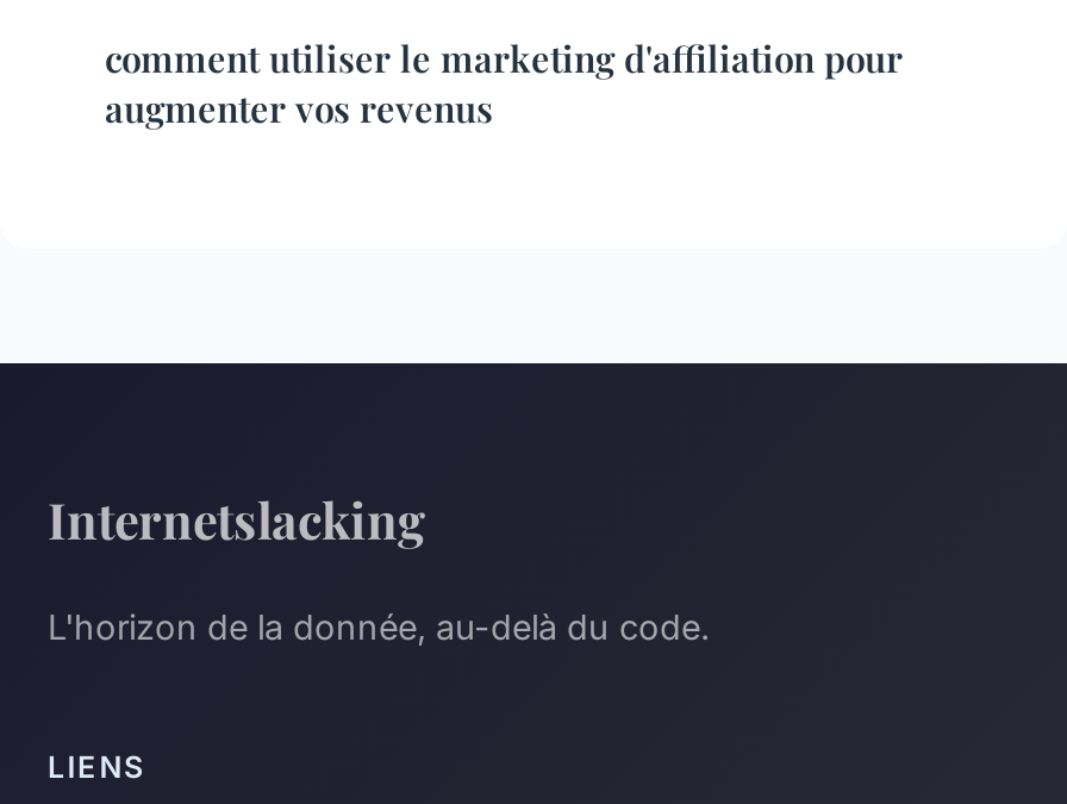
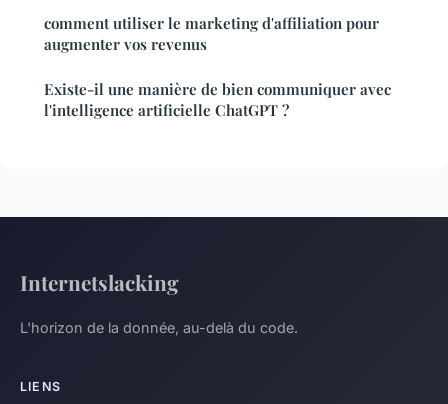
+ Existe-il une manière de bien communiquer avec
+ l'intelligence artificielle ChatGPT ?
